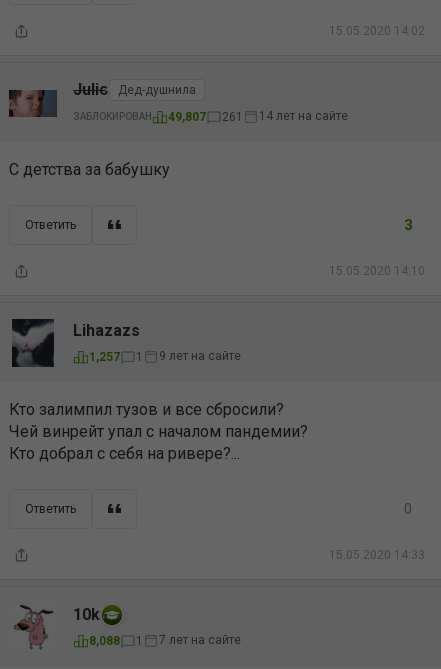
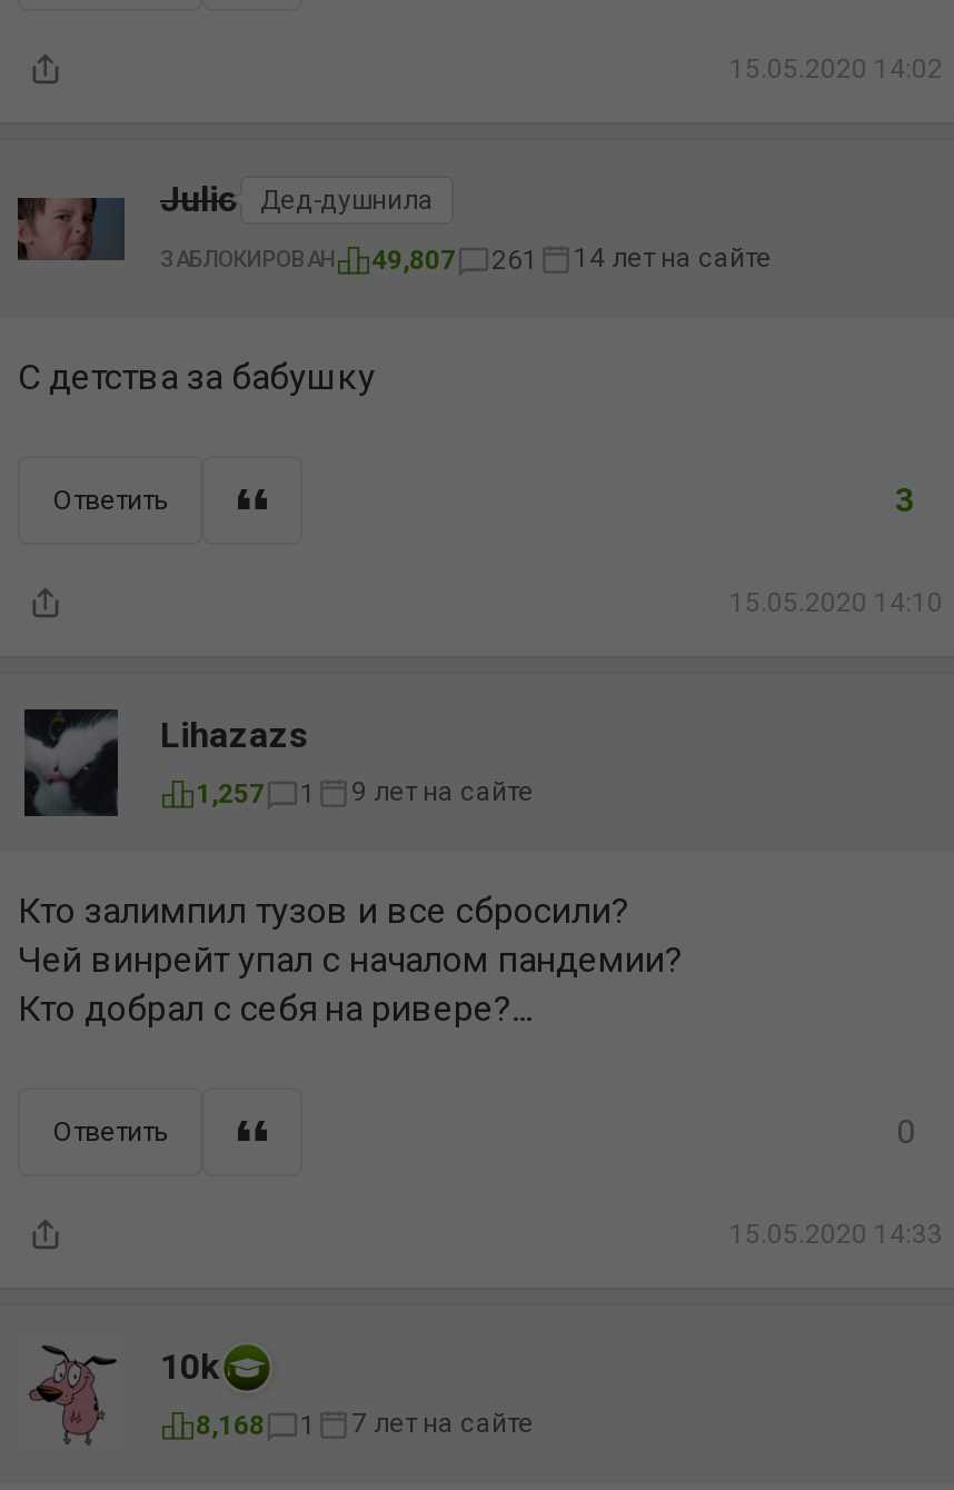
- 8,088 1 7 лет на сайте
+ 8,168 1 7 лет на сайте
